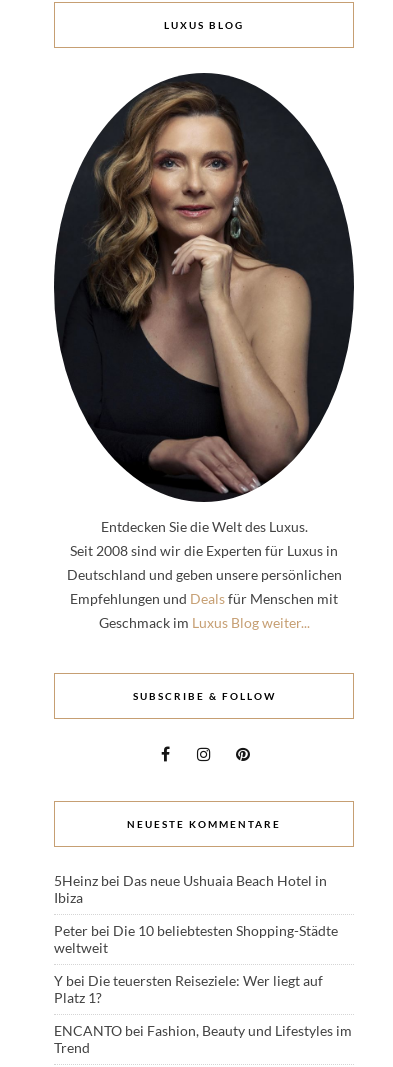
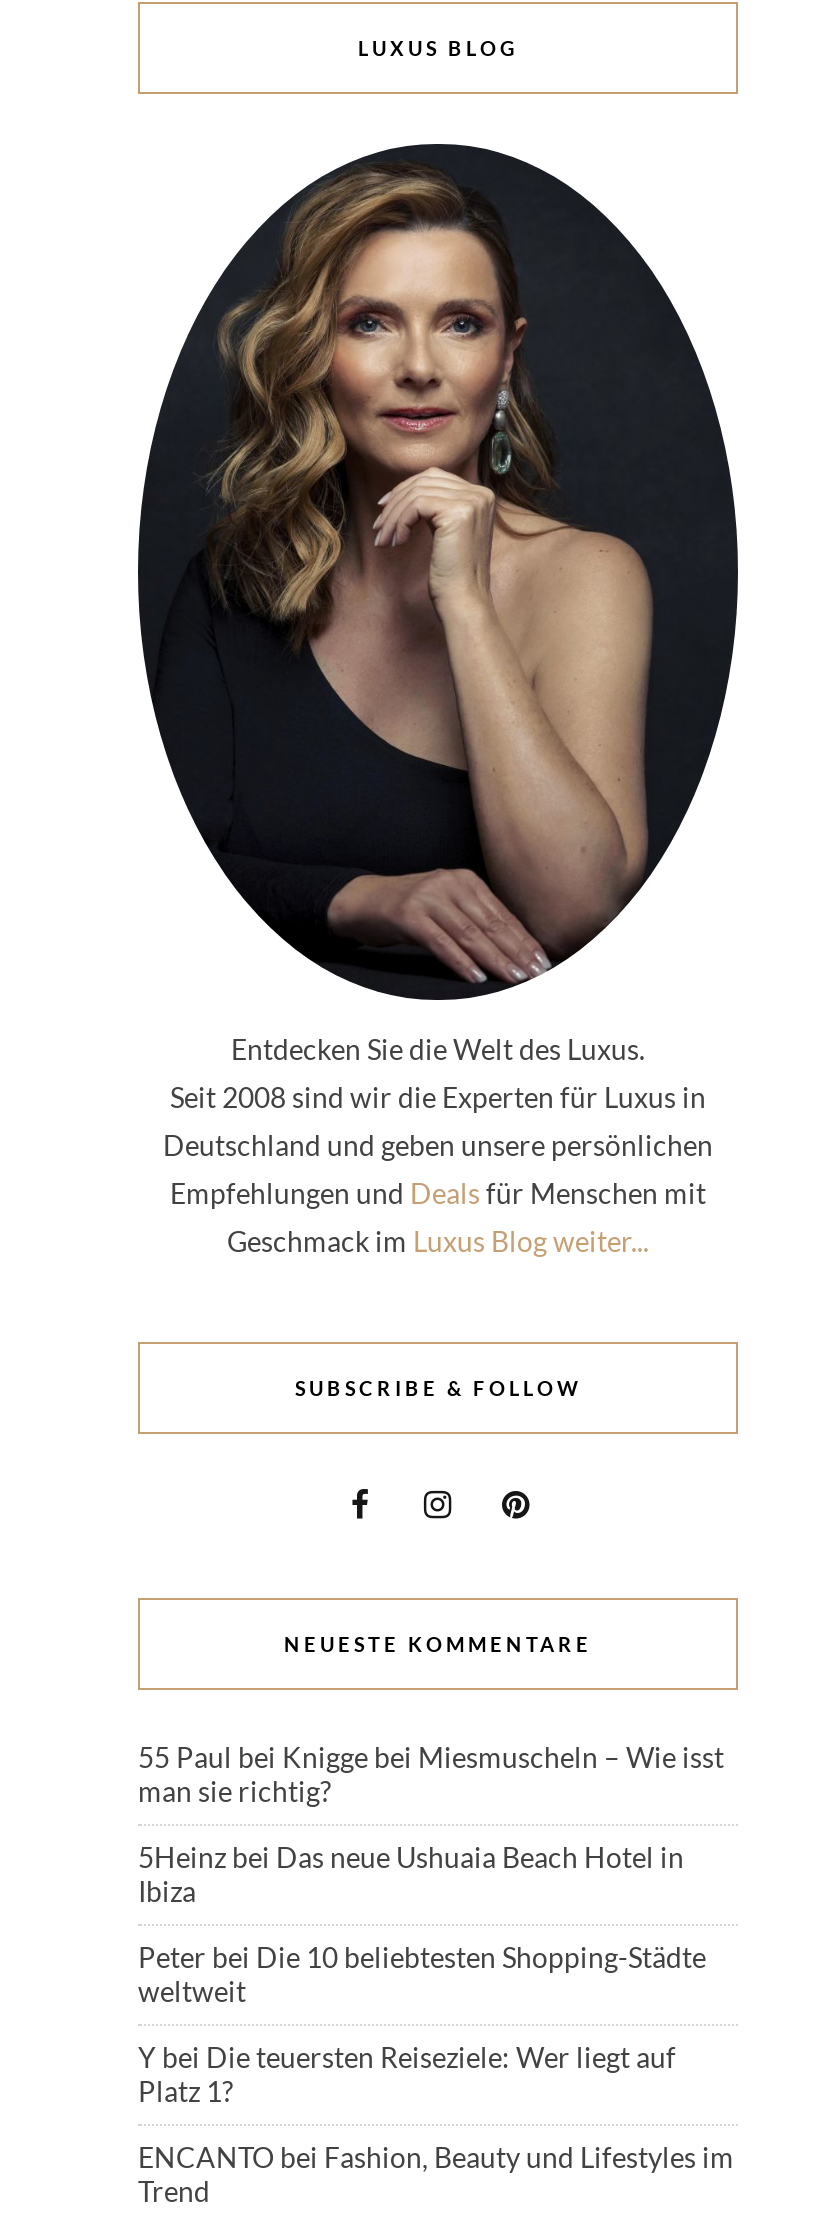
+ 55 Paul bei Knigge bei Miesmuscheln – Wie isst
+ man sie richtig?
